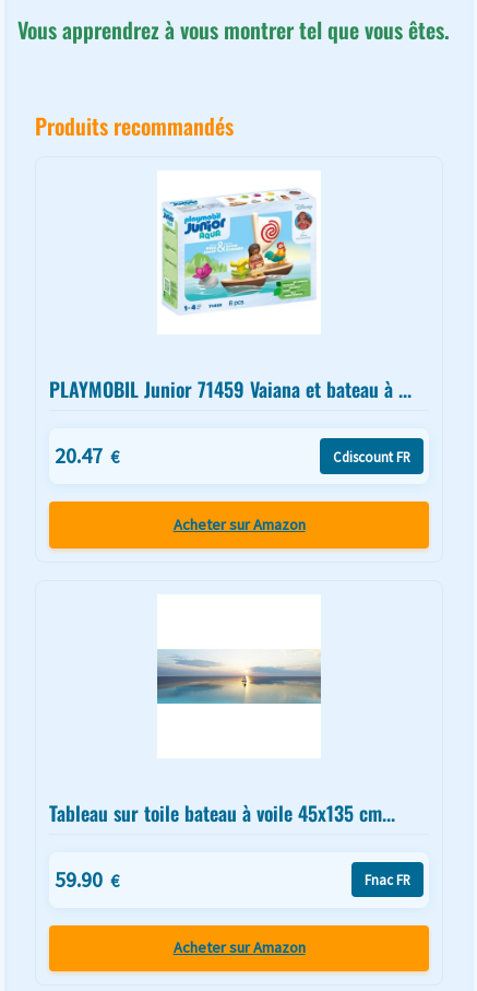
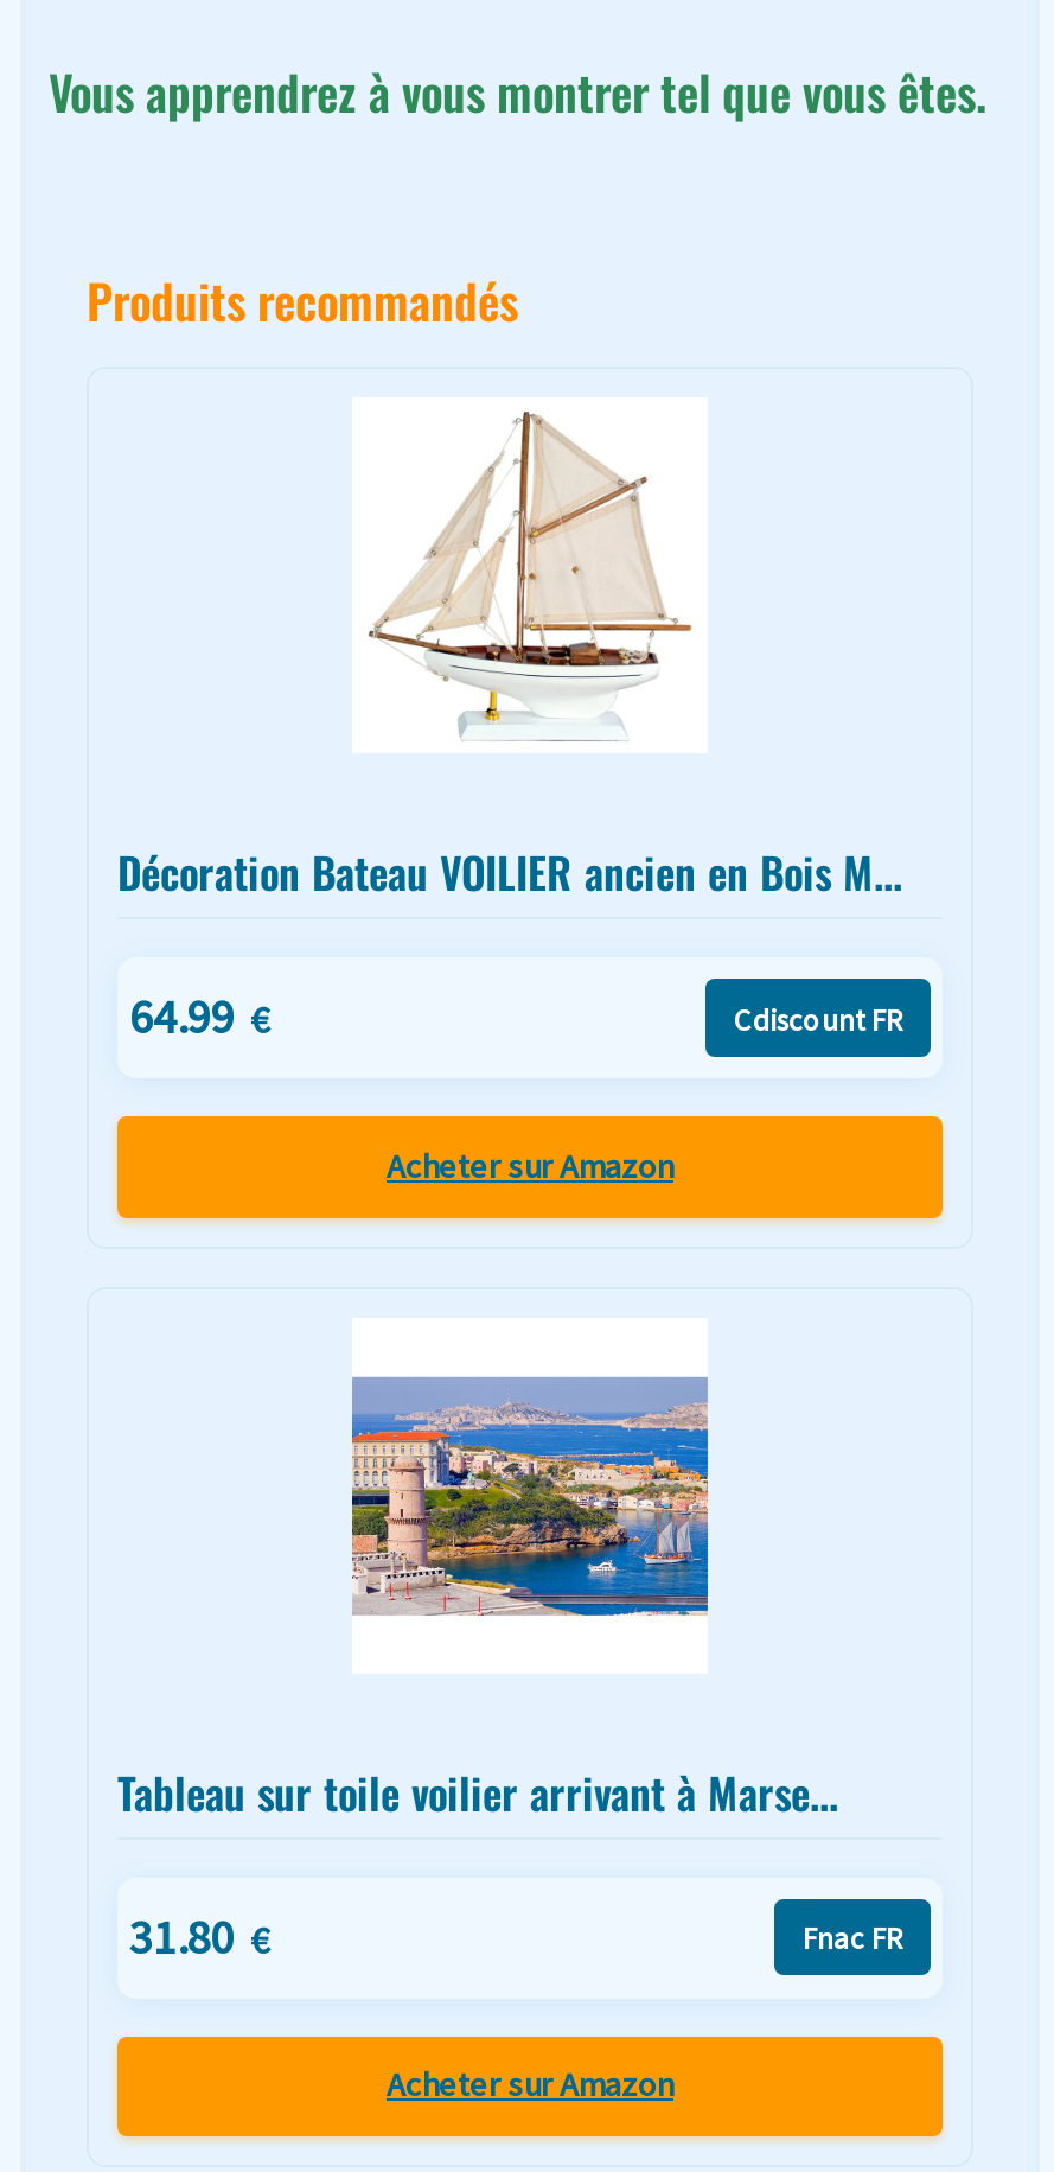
- [image]
+ [image]

- PLAYMOBIL Junior 71459 Vaiana et bateau à ...
+ Décoration Bateau VOILIER ancien en Bois M...

- 20.47 €
+ 64.99 €

- [image]
+ [image]

- Tableau sur toile bateau à voile 45x135 cm...
+ Tableau sur toile voilier arrivant à Marse...

- 59.90 €
+ 31.80 €
